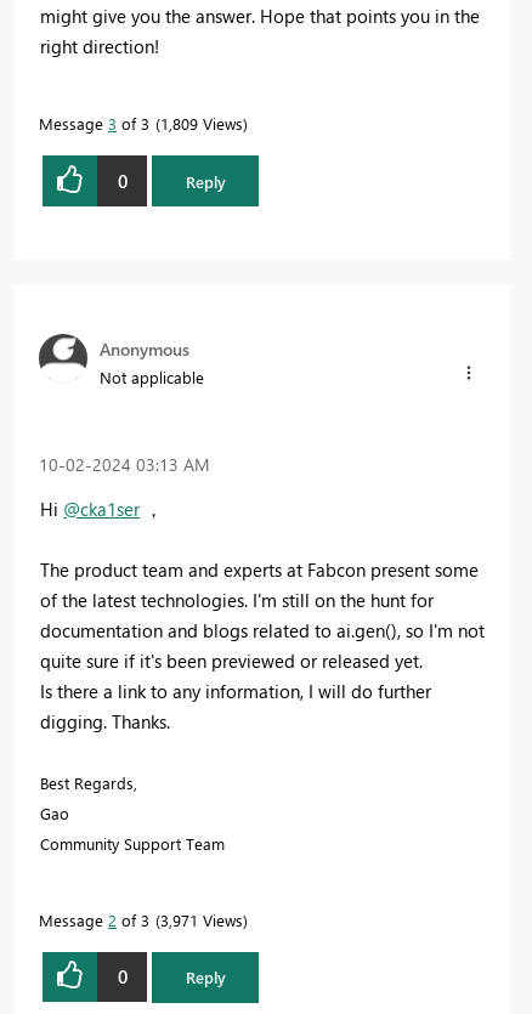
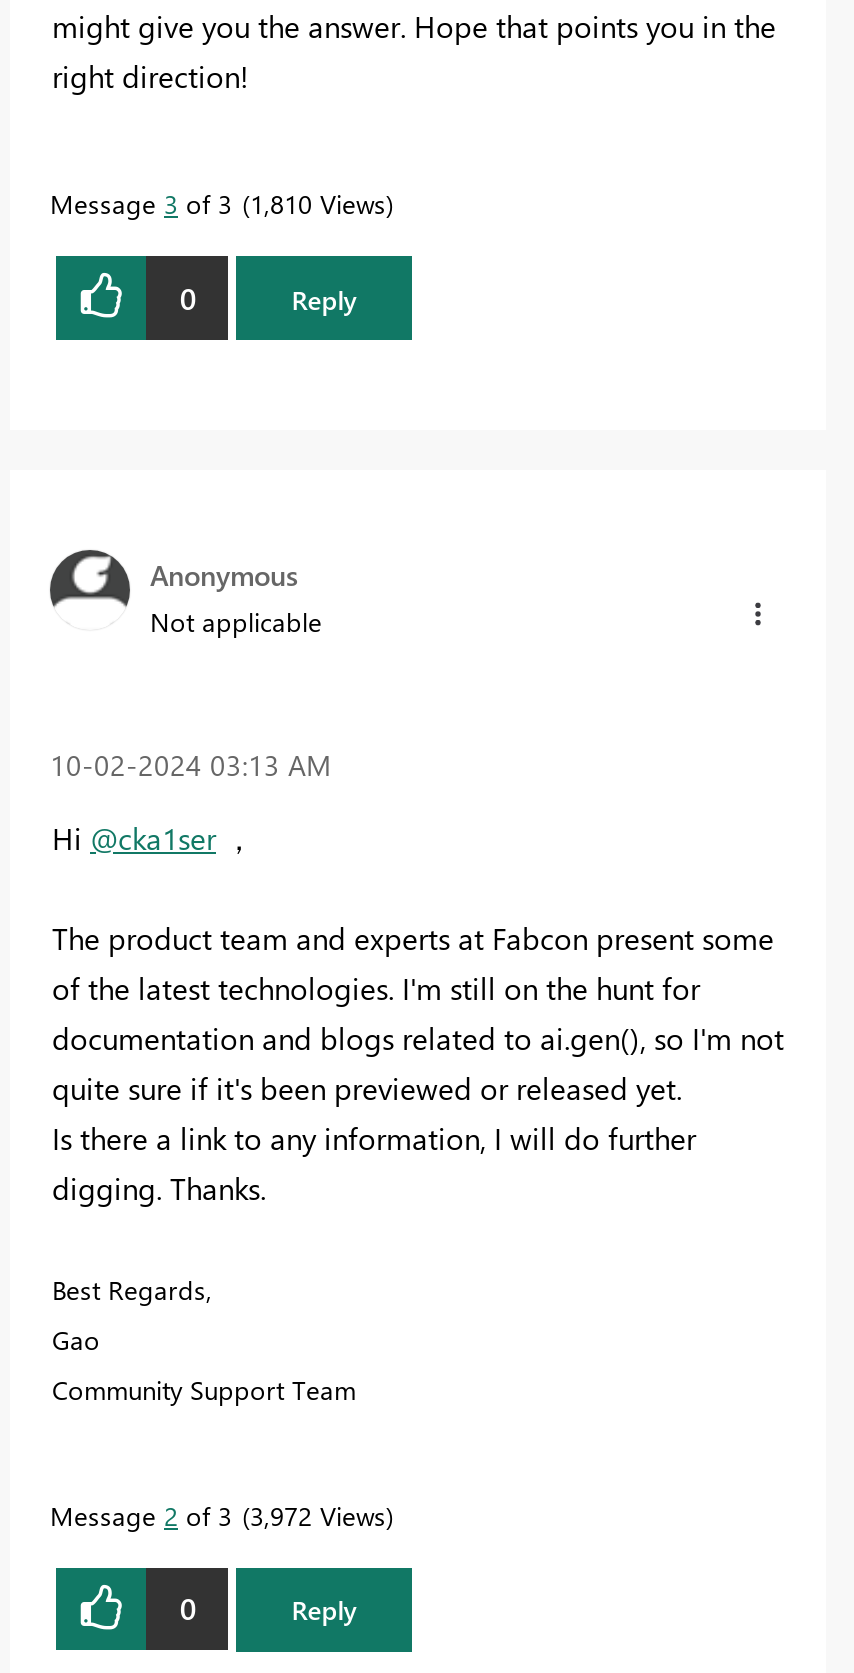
- Message 3 of 3 1,809 Views
+ Message 3 of 3 1,810 Views

- Message 2 of 3 3,971 Views
+ Message 2 of 3 3,972 Views
